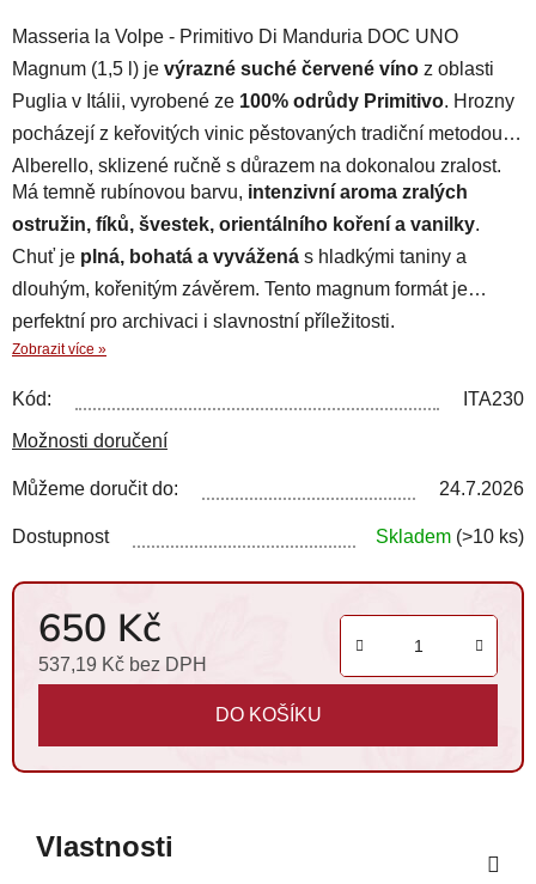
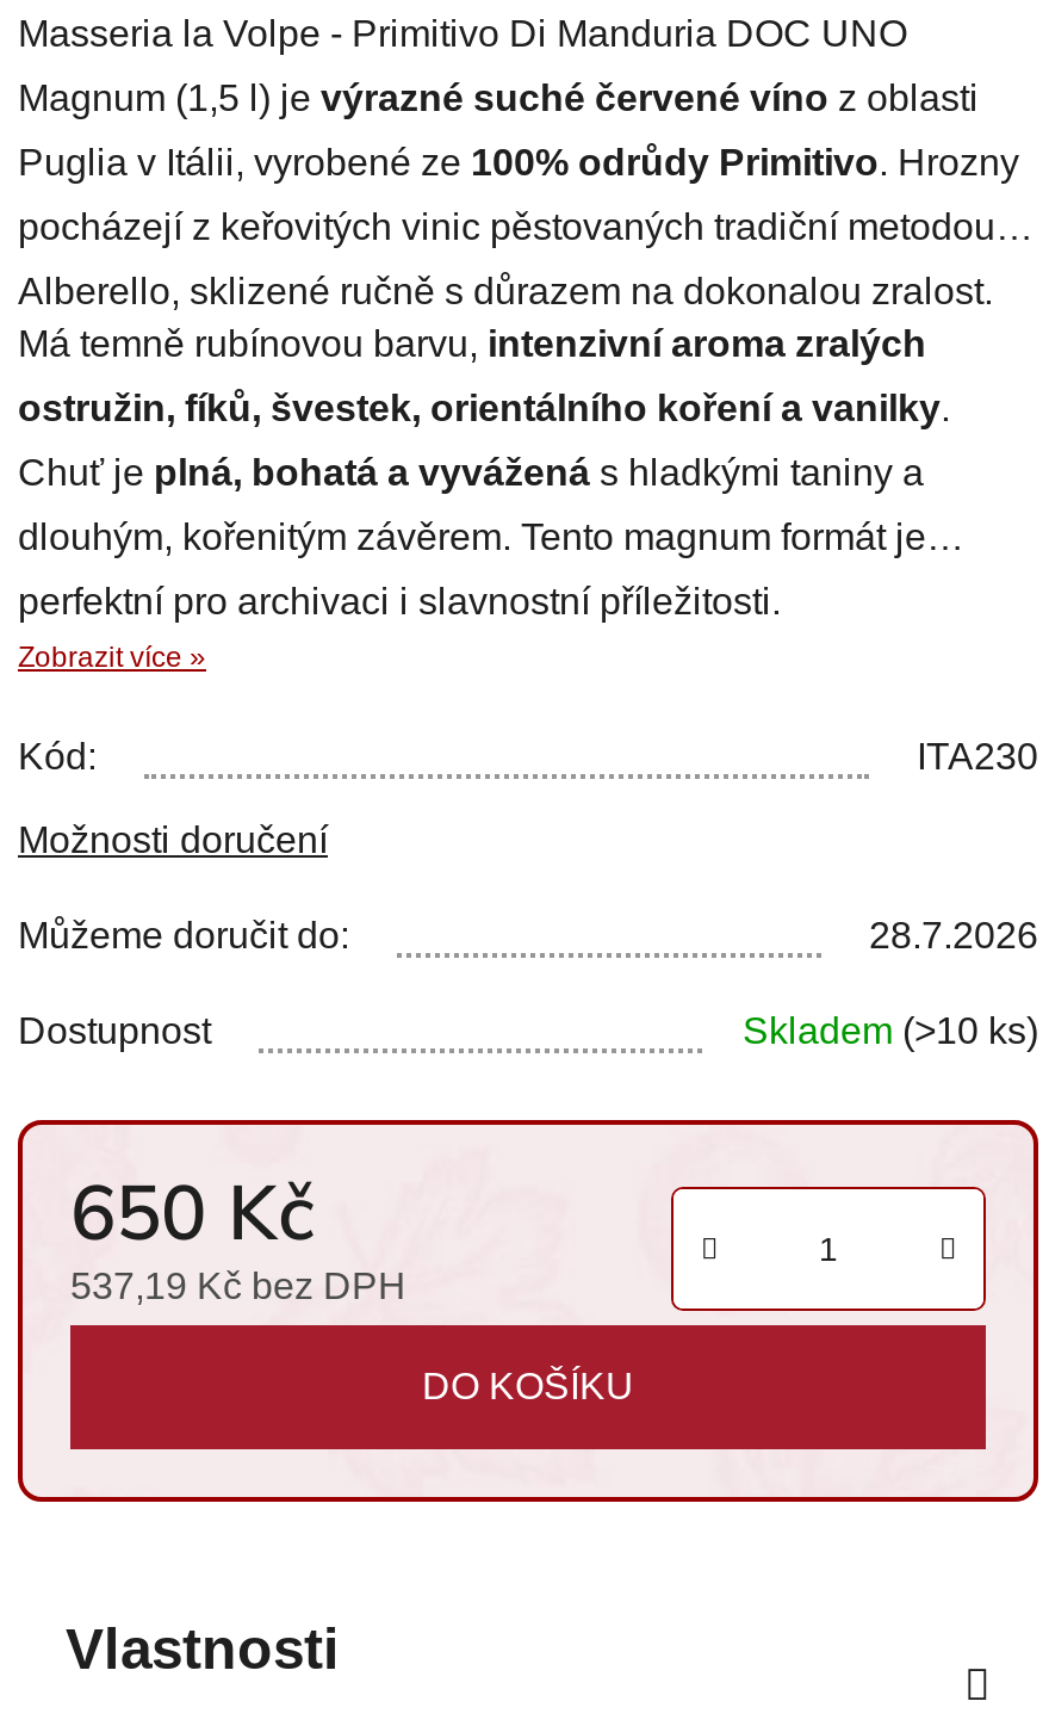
- 24.7.2026
+ 28.7.2026
